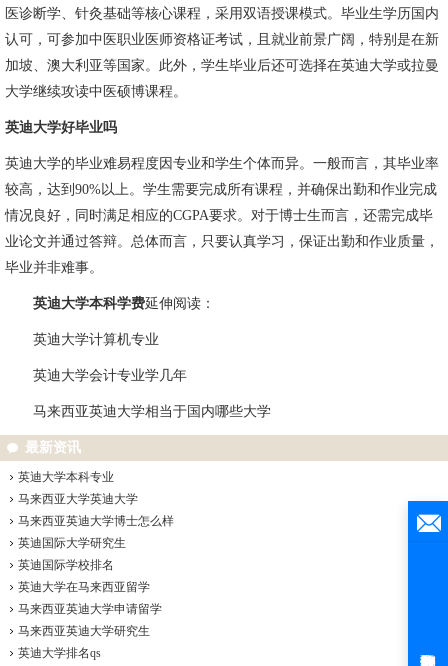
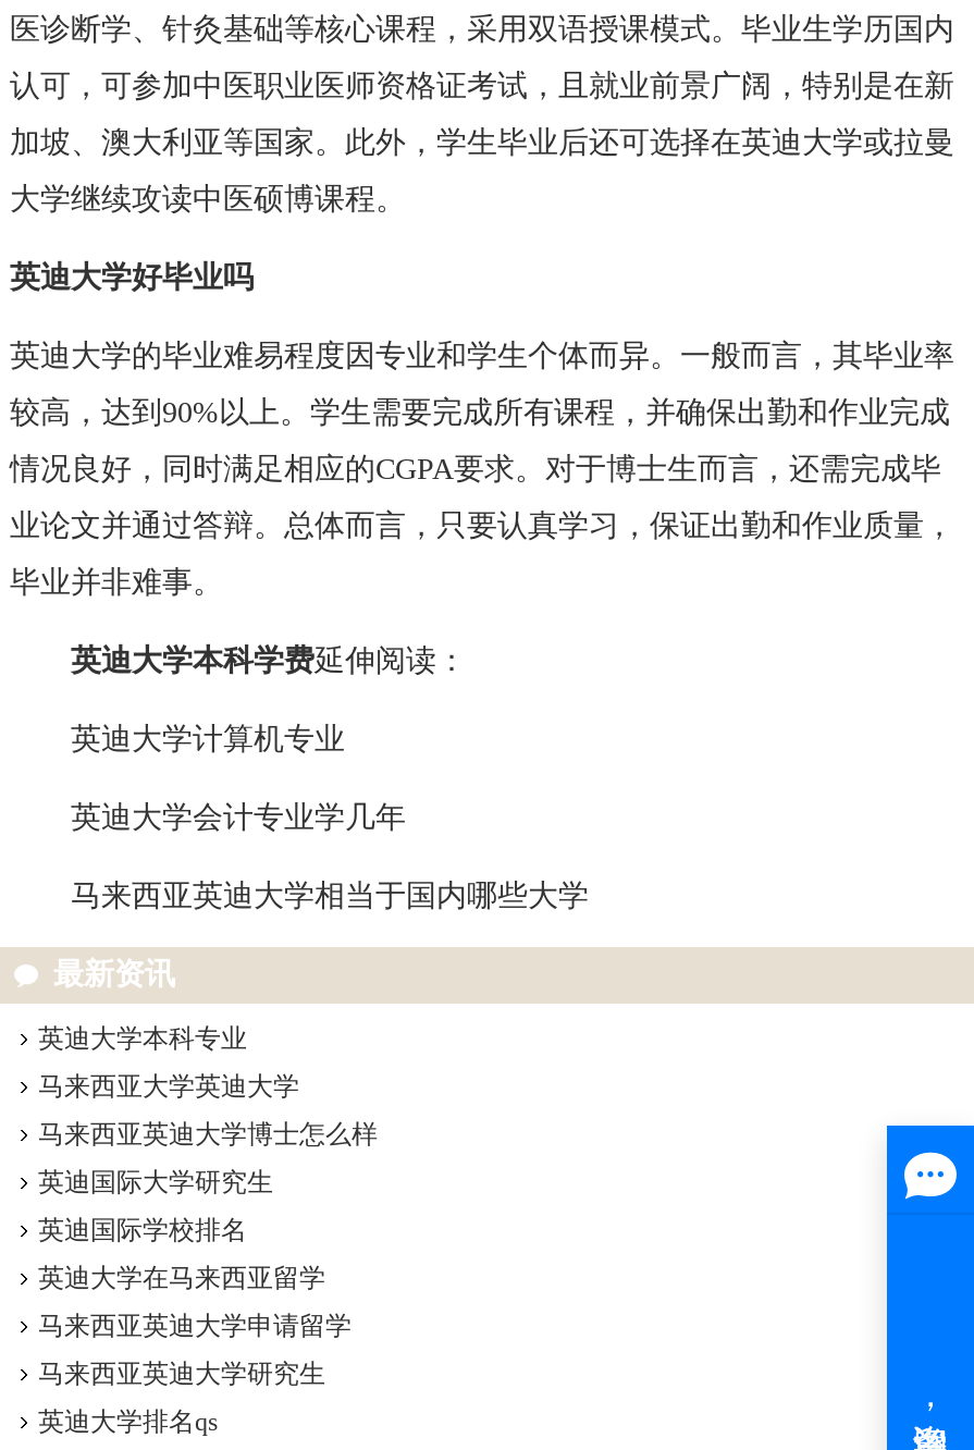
- [image]
+ [image]
